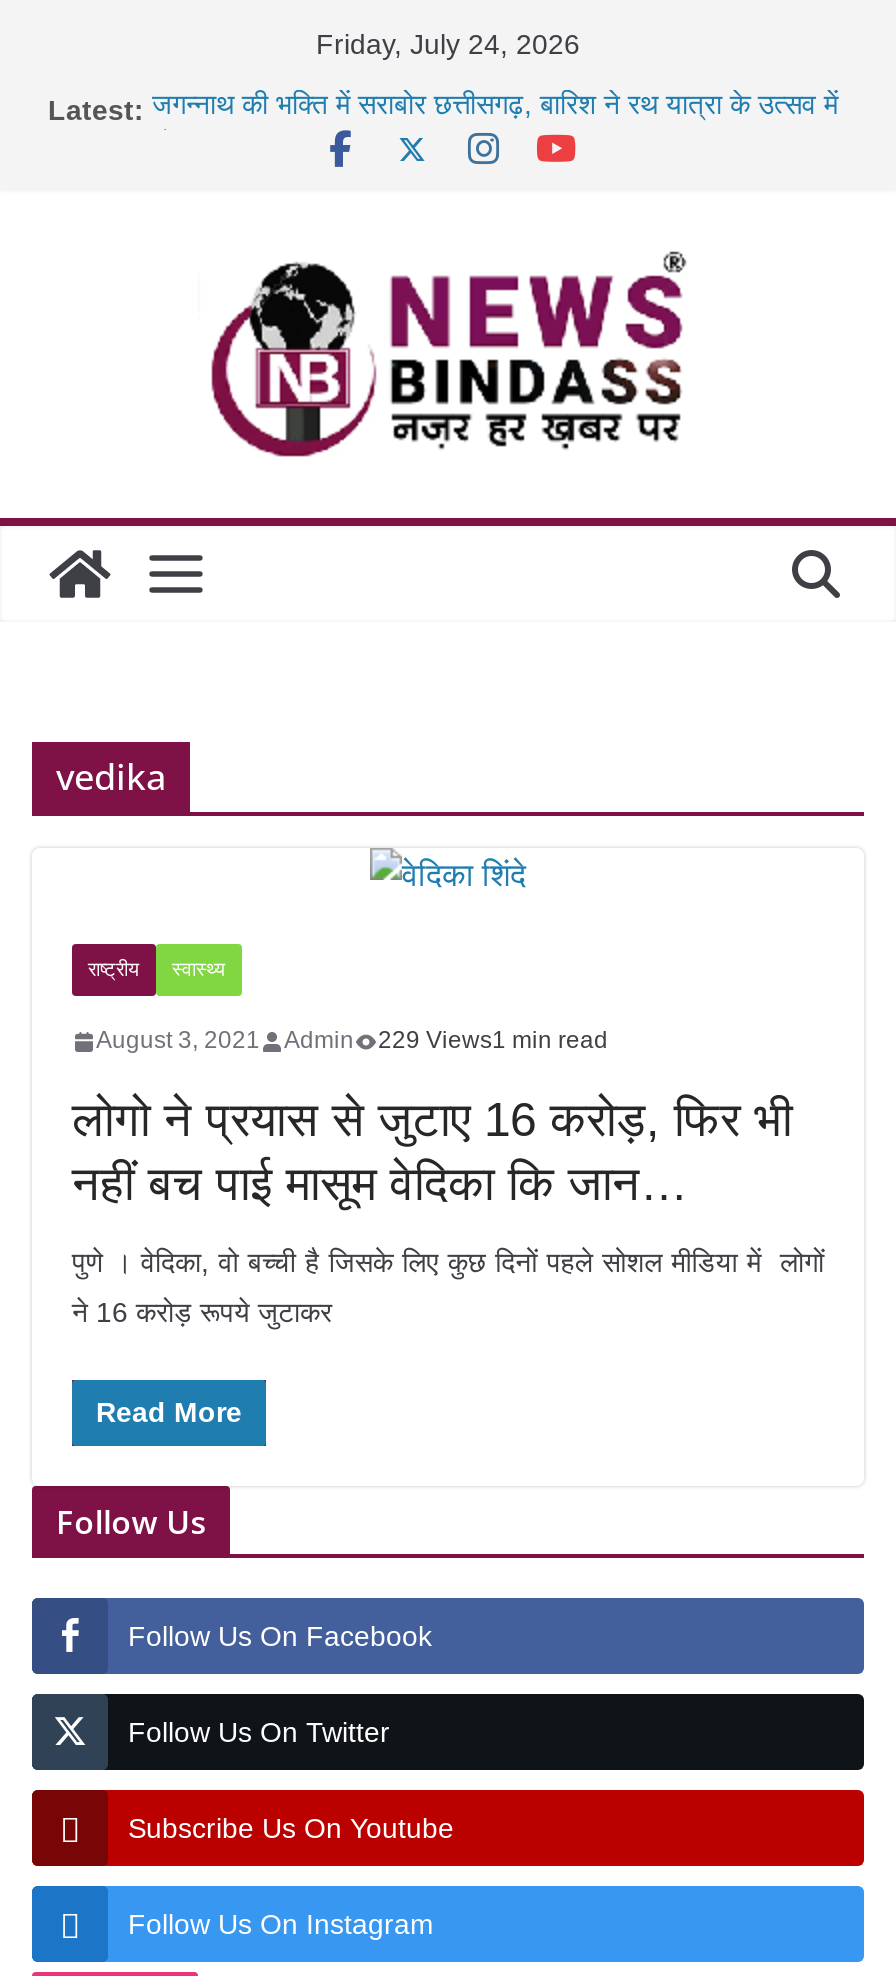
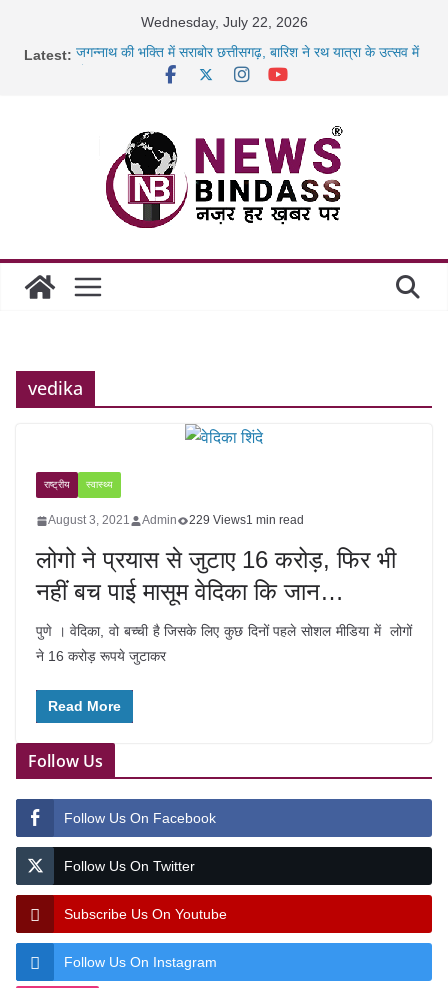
- Friday, July 24, 2026
+ Wednesday, July 22, 2026
